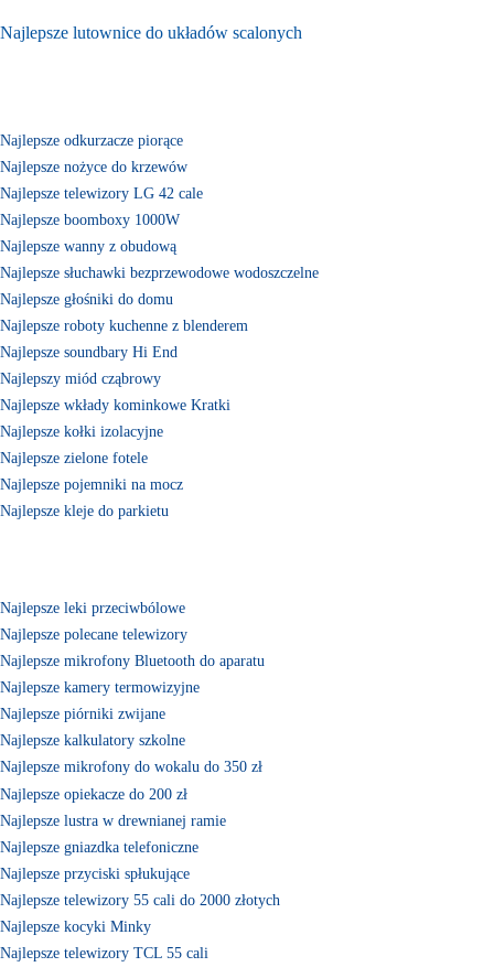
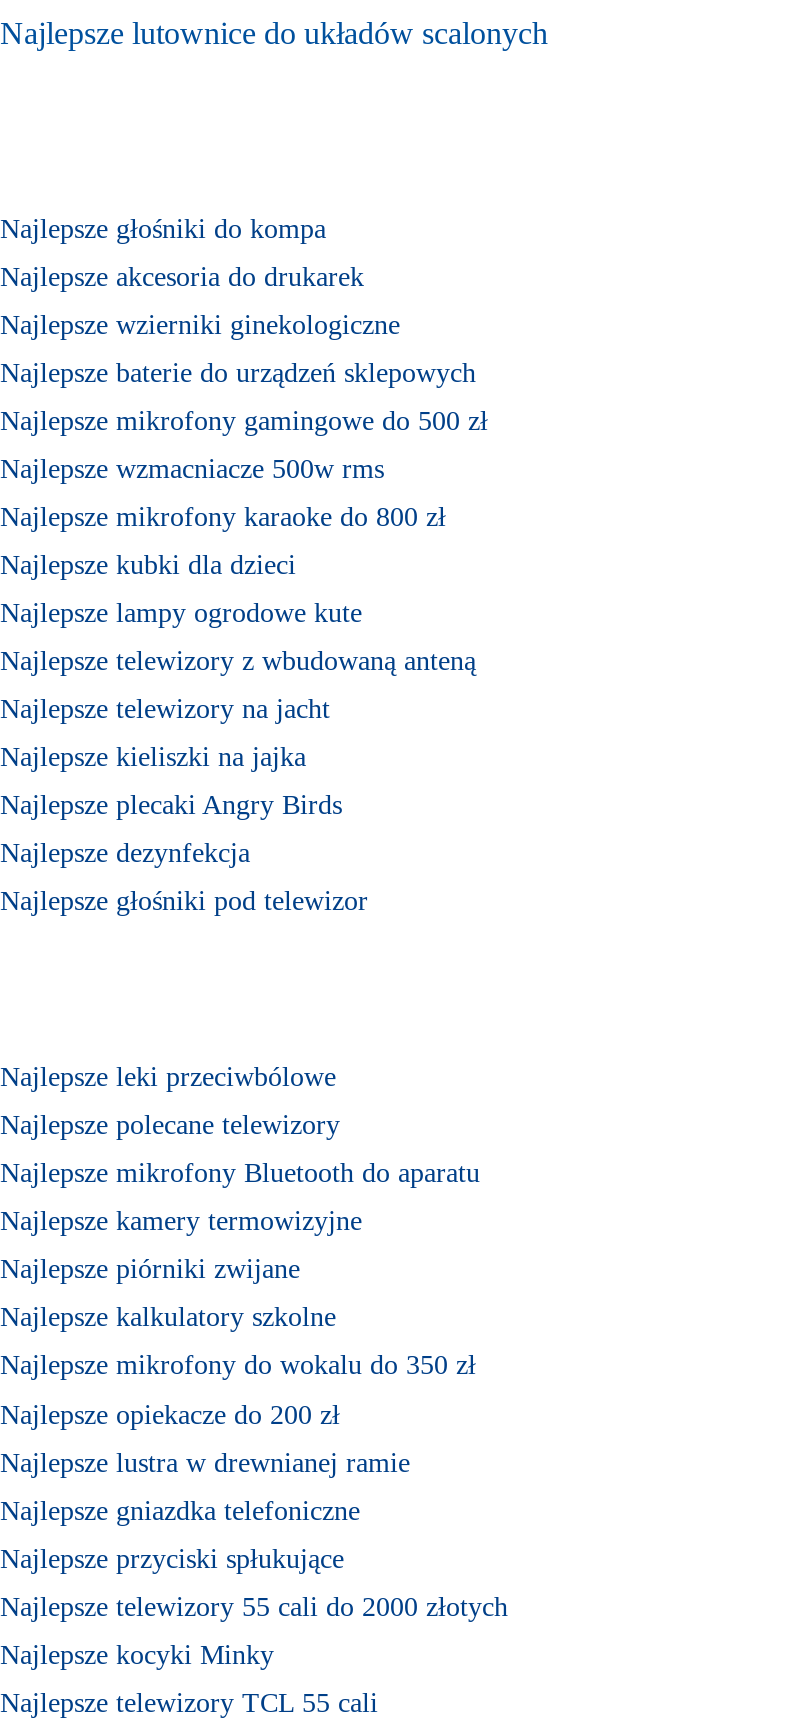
- Najlepsze odkurzacze piorące
+ Najlepsze głośniki do kompa

- Najlepsze nożyce do krzewów
+ Najlepsze akcesoria do drukarek

- Najlepsze telewizory LG 42 cale
+ Najlepsze wzierniki ginekologiczne

- Najlepsze boomboxy 1000W
+ Najlepsze baterie do urządzeń sklepowych

- Najlepsze wanny z obudową
+ Najlepsze mikrofony gamingowe do 500 zł

- Najlepsze słuchawki bezprzewodowe wodoszczelne
+ Najlepsze wzmacniacze 500w rms

- Najlepsze głośniki do domu
+ Najlepsze mikrofony karaoke do 800 zł

- Najlepsze roboty kuchenne z blenderem
+ Najlepsze kubki dla dzieci

- Najlepsze soundbary Hi End
+ Najlepsze lampy ogrodowe kute

- Najlepszy miód cząbrowy
+ Najlepsze telewizory z wbudowaną anteną

- Najlepsze wkłady kominkowe Kratki
+ Najlepsze telewizory na jacht

- Najlepsze kołki izolacyjne
+ Najlepsze kieliszki na jajka

- Najlepsze zielone fotele
+ Najlepsze plecaki Angry Birds

- Najlepsze pojemniki na mocz
+ Najlepsze dezynfekcja

- Najlepsze kleje do parkietu
+ Najlepsze głośniki pod telewizor
